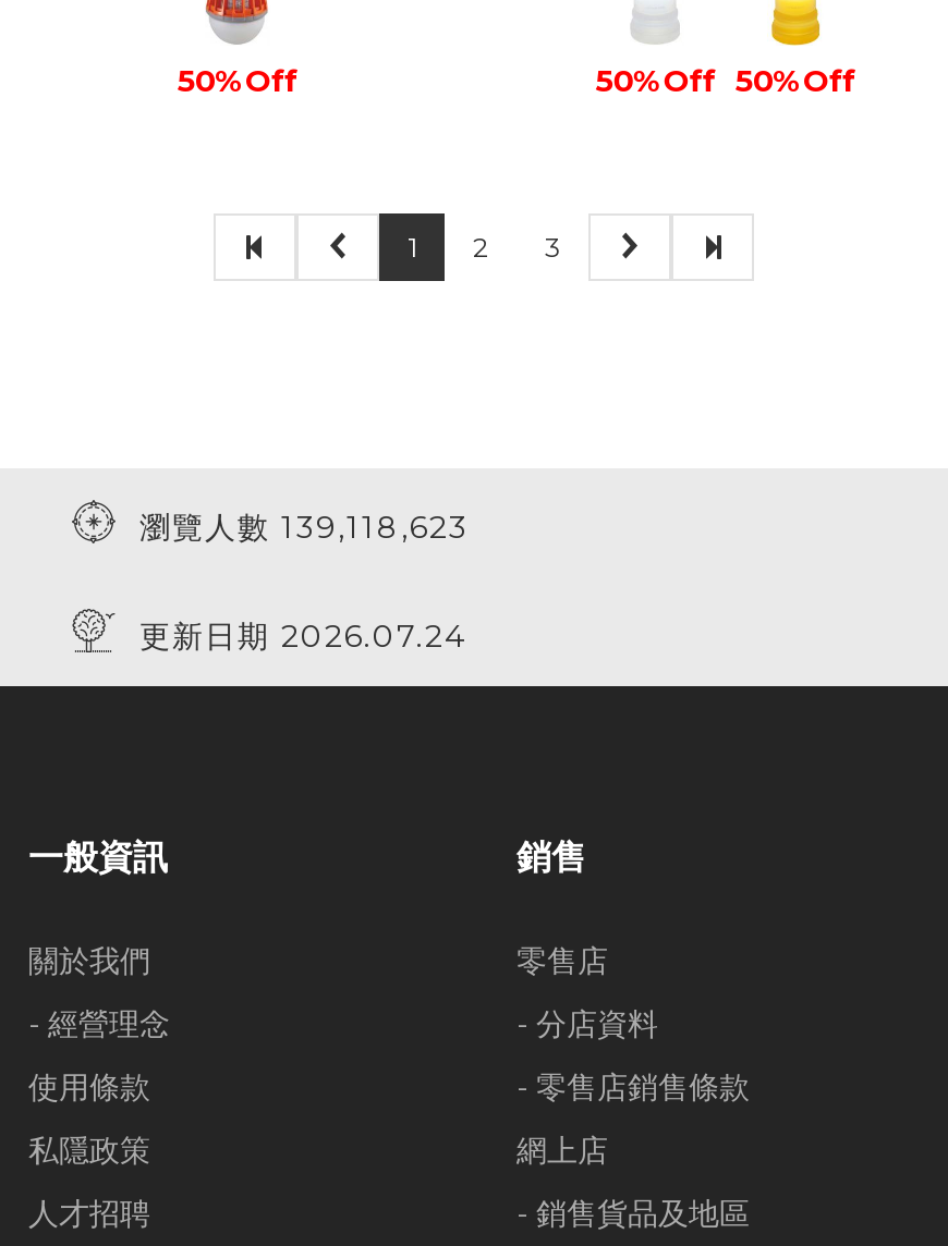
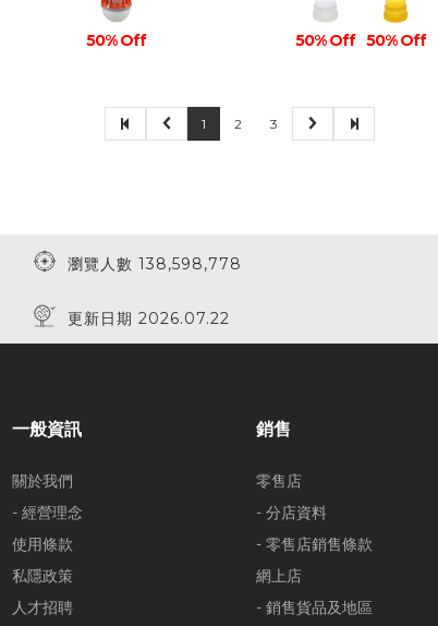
- 瀏覽人數 139,118,623
+ 瀏覽人數 138,598,778

- 更新日期 2026.07.24
+ 更新日期 2026.07.22
